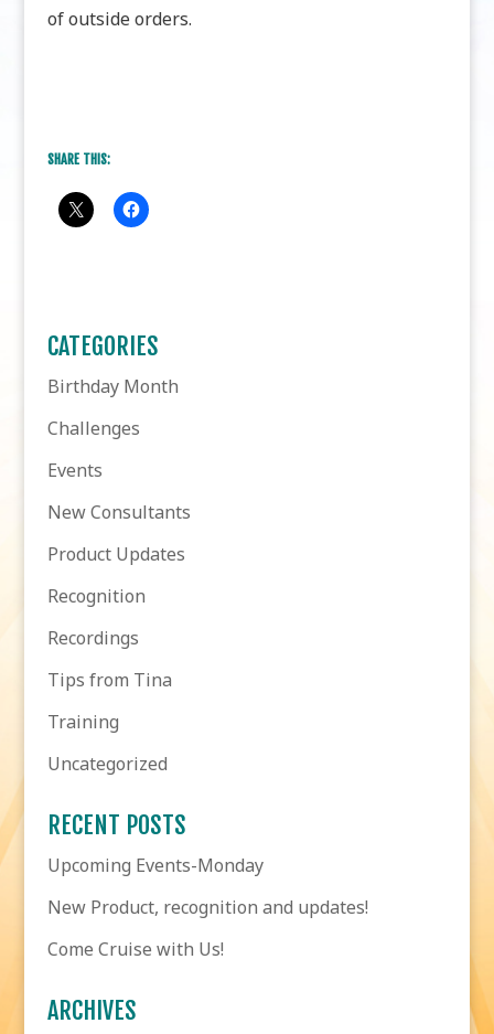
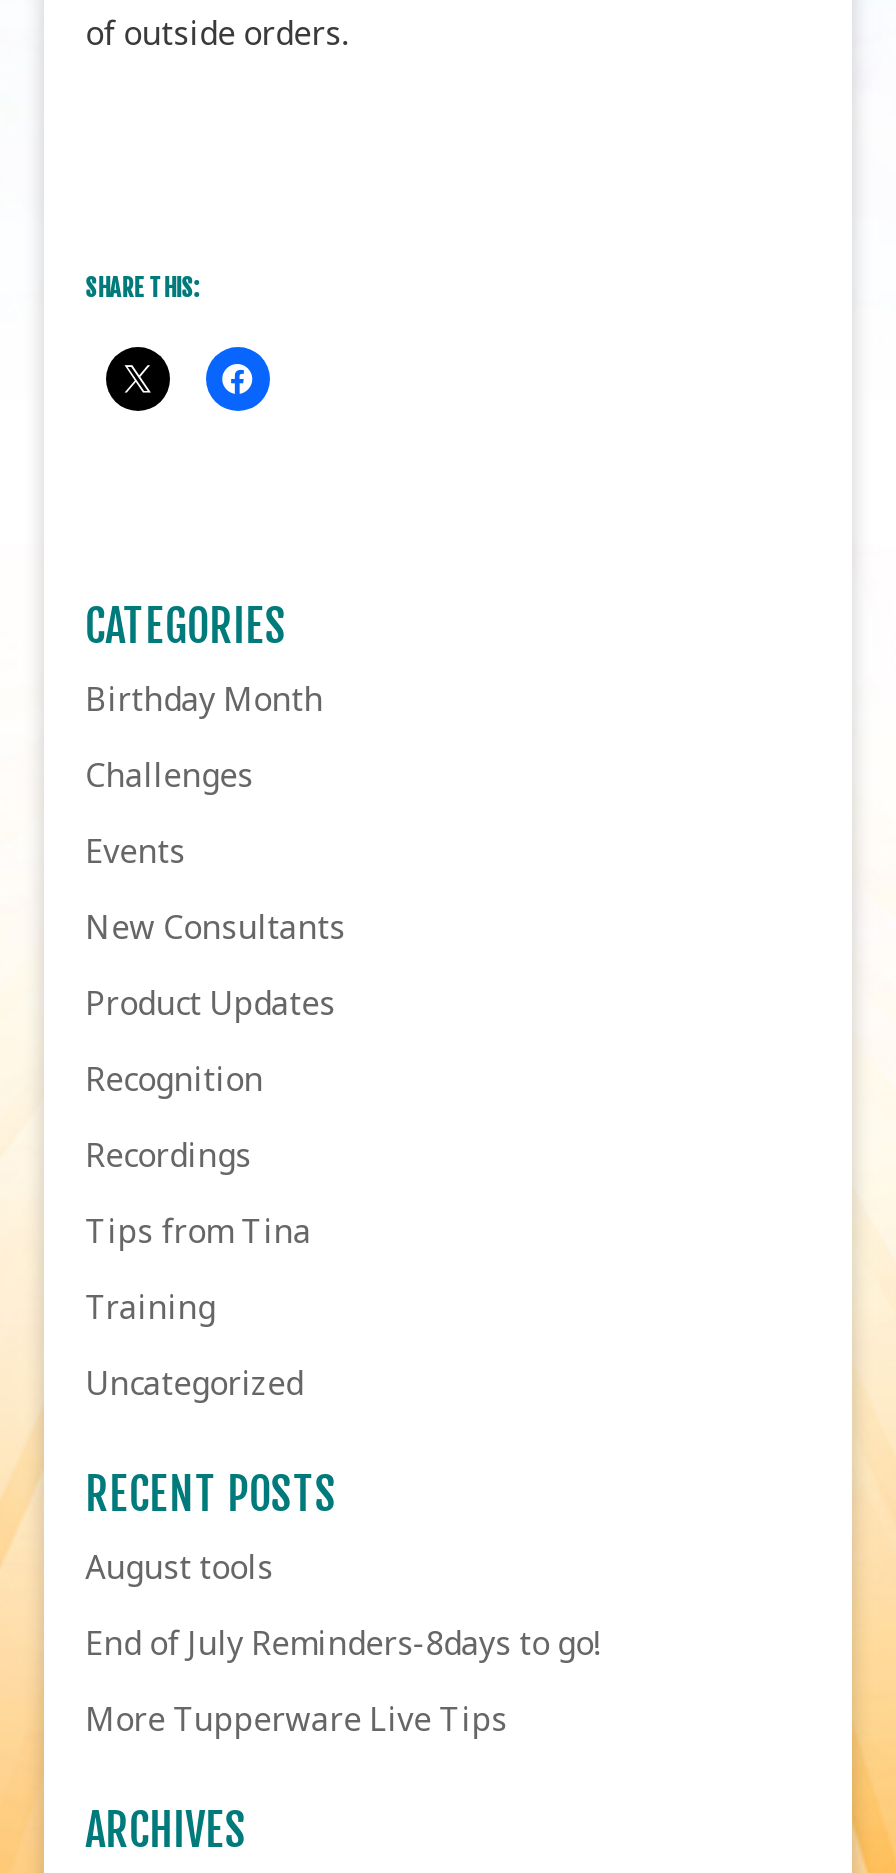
- Upcoming Events-Monday
+ August tools

- New Product, recognition and updates!
+ End of July Reminders-8days to go!

- Come Cruise with Us!
+ More Tupperware Live Tips
